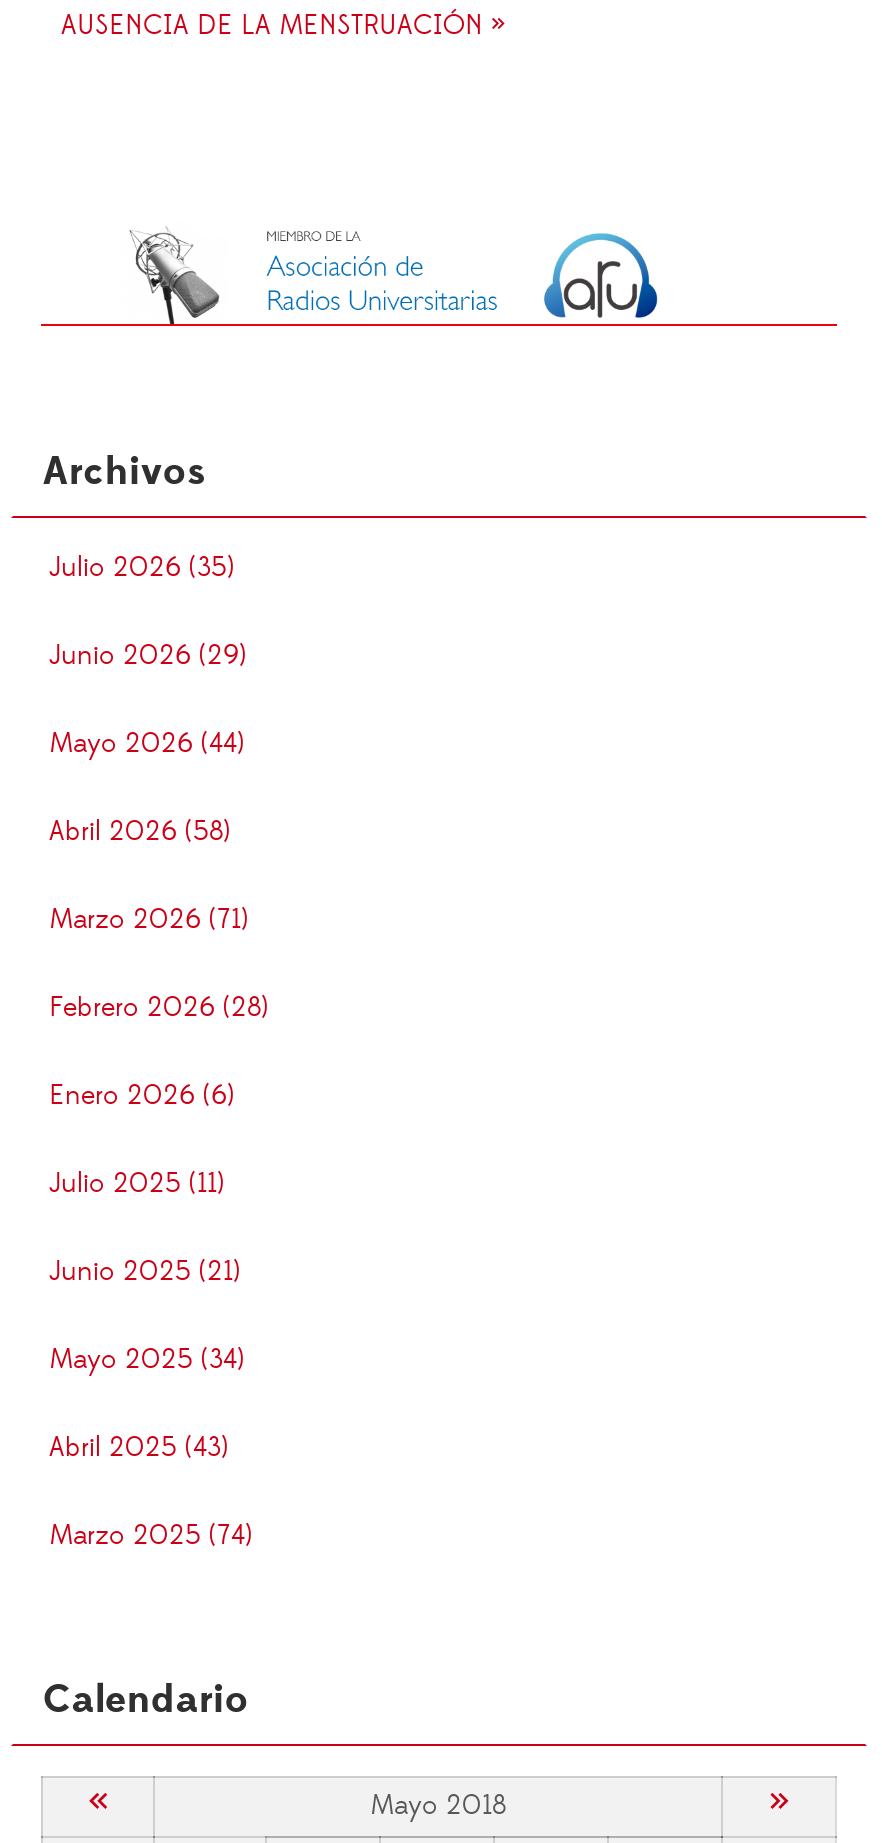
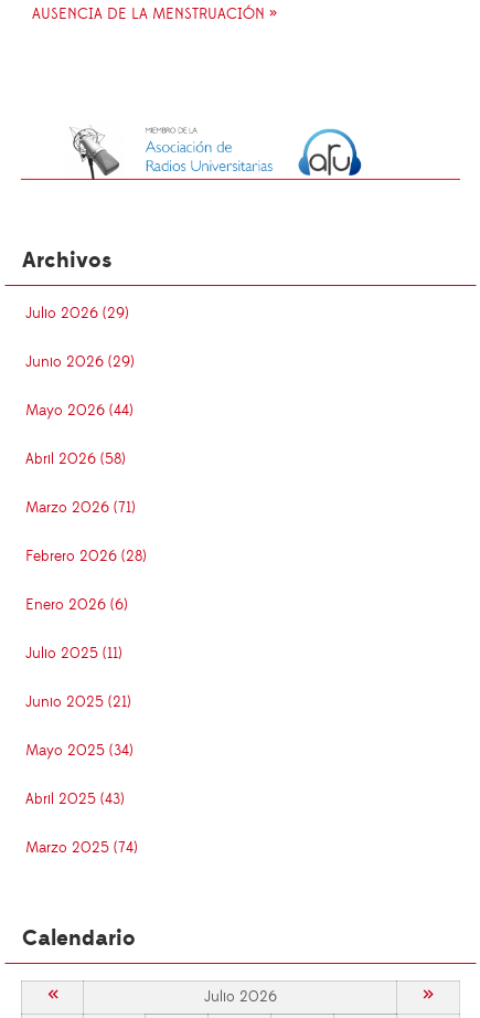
- Julio 2026 (35)
+ Julio 2026 (29)

- Mayo 2018
+ Julio 2026
